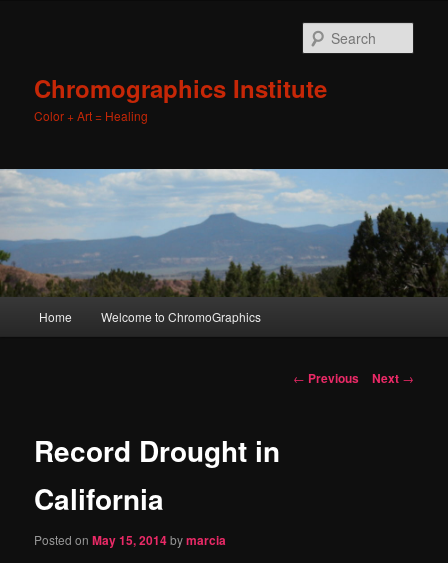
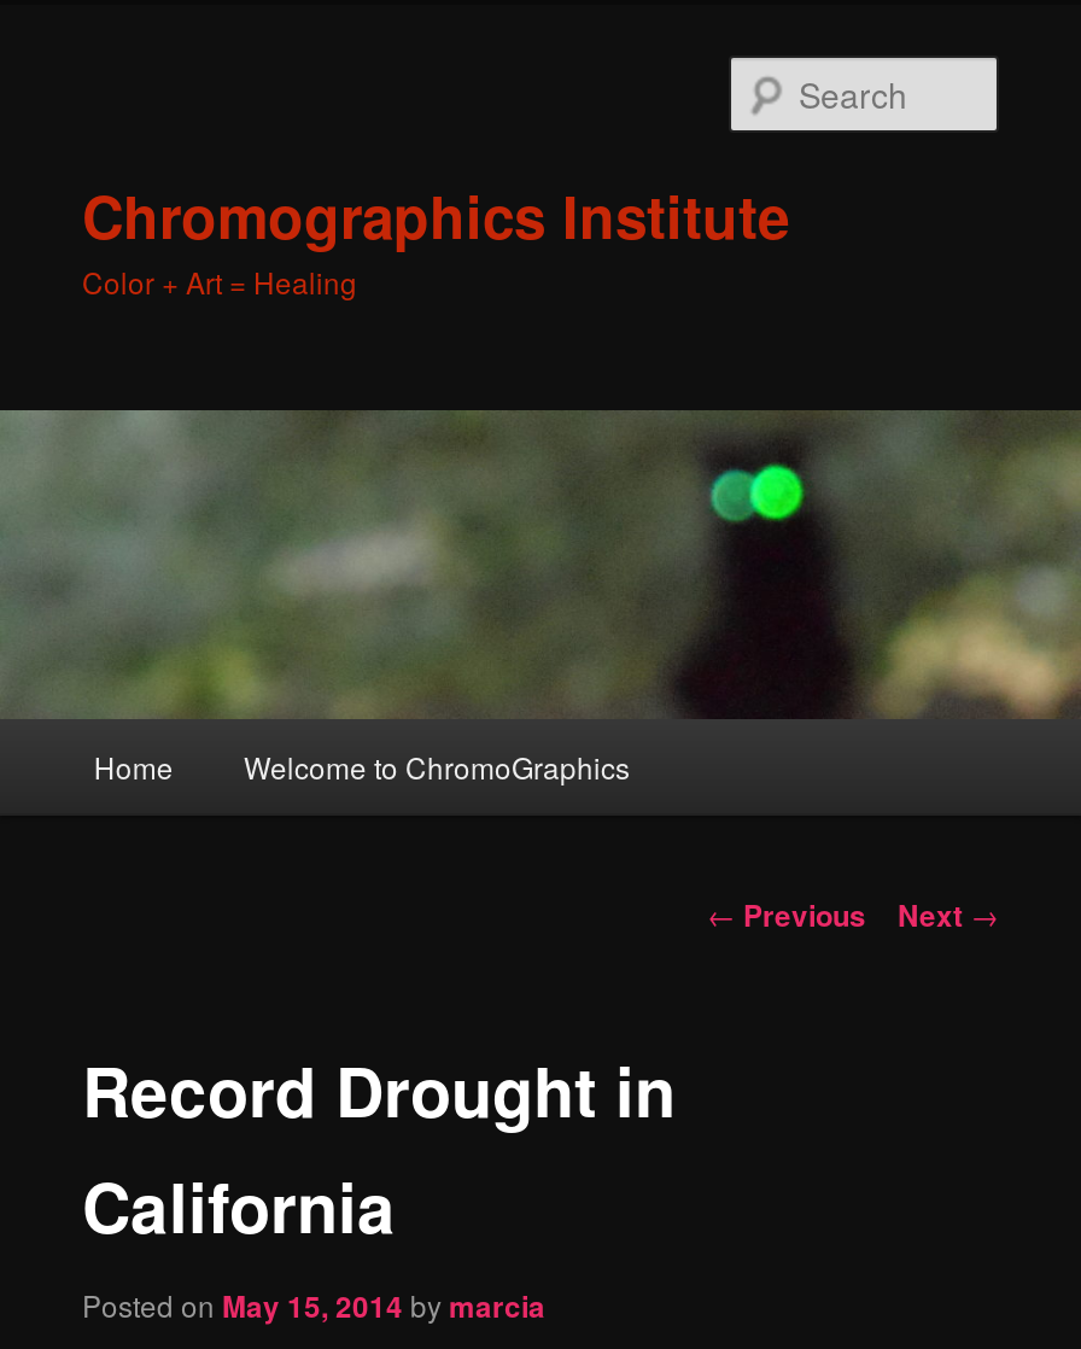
- [image]
+ [image]
